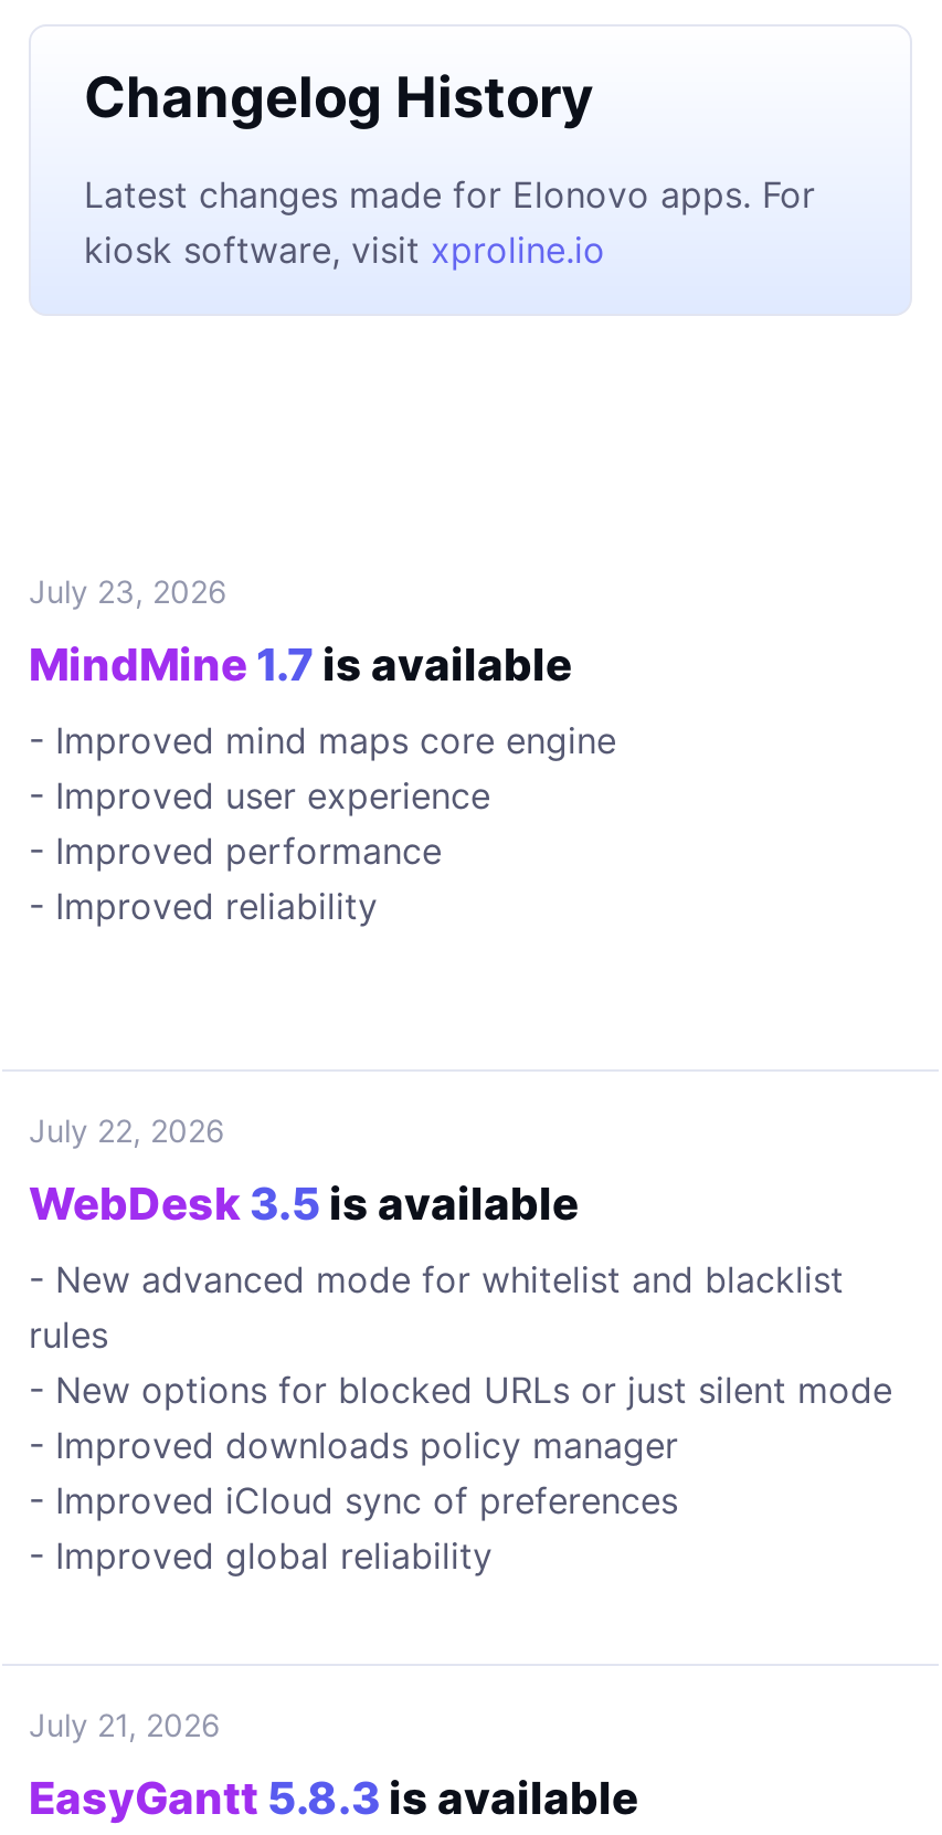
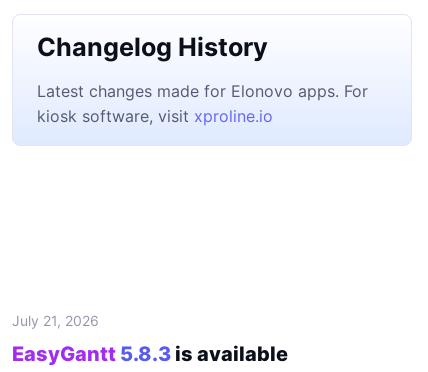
- July 23, 2026
- MindMine 1.7 is available
- - Improved mind maps core engine
- - Improved user experience
- - Improved performance
- - Improved reliability

- July 22, 2026
- WebDesk 3.5 is available
- - New advanced mode for whitelist and blacklist
- rules
- - New options for blocked URLs or just silent mode
- - Improved downloads policy manager
- - Improved iCloud sync of preferences
- - Improved global reliability
